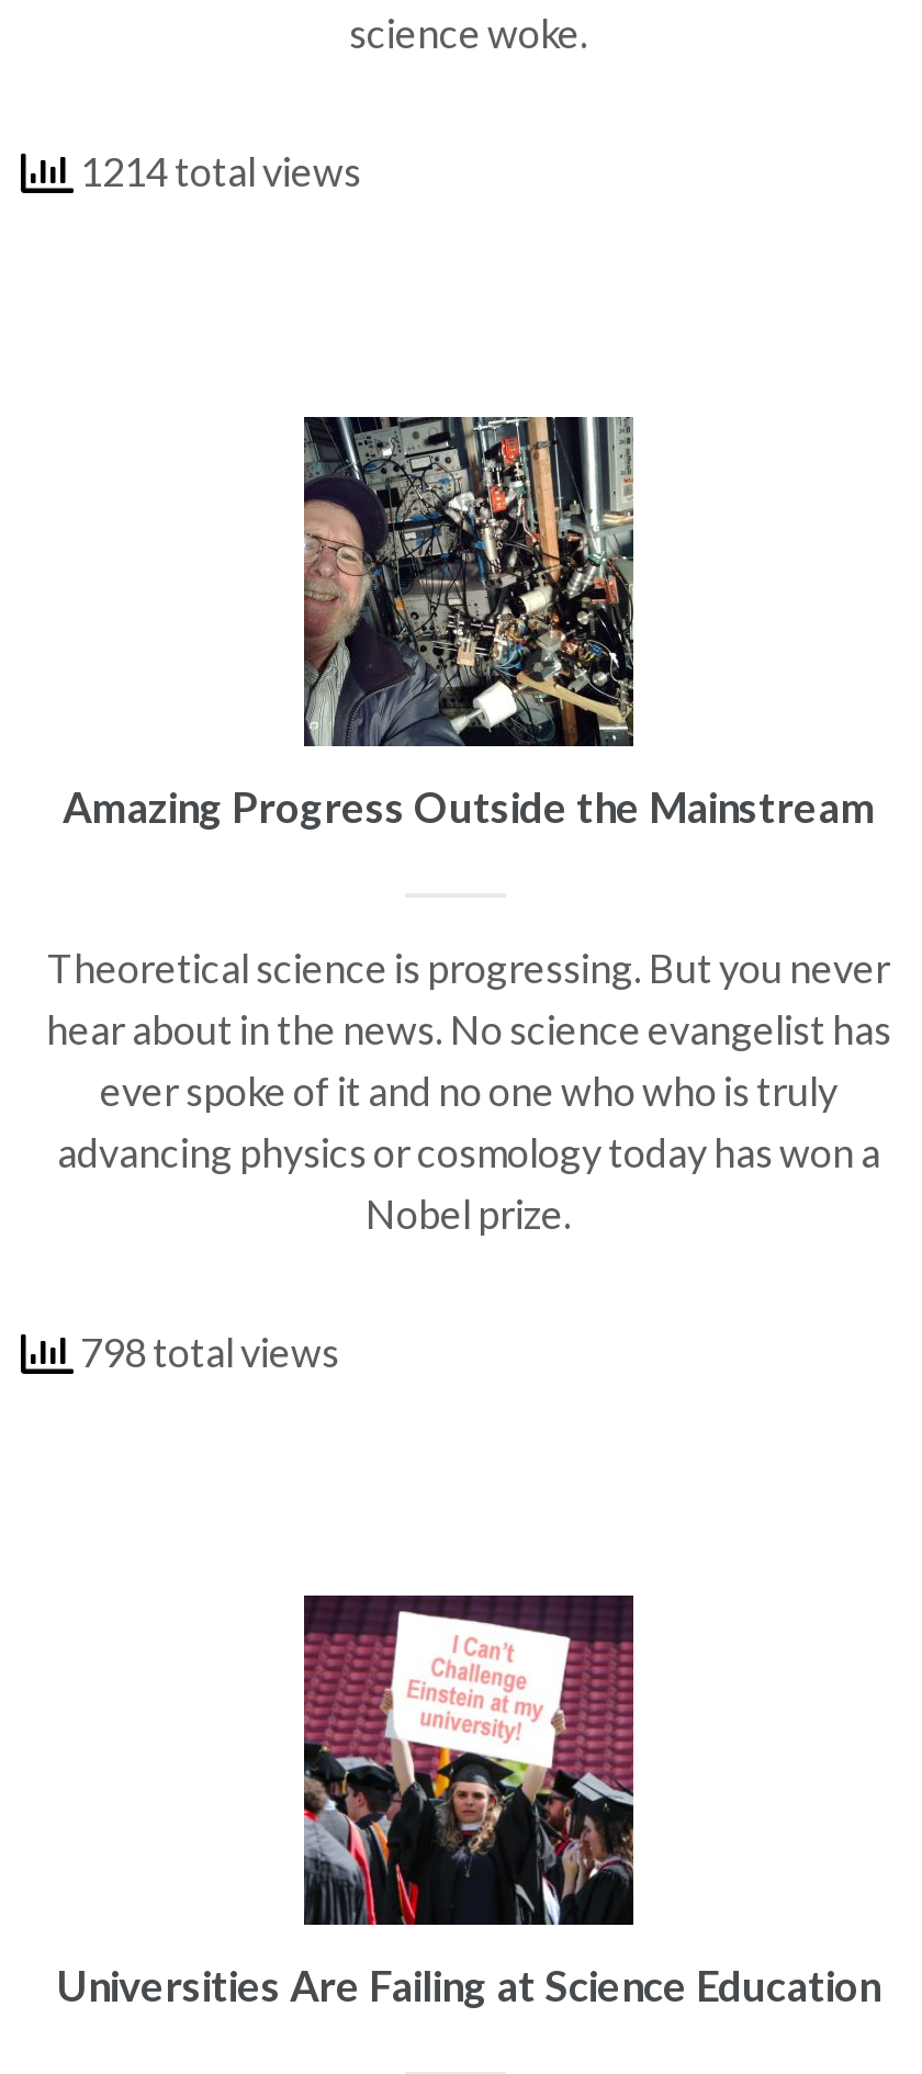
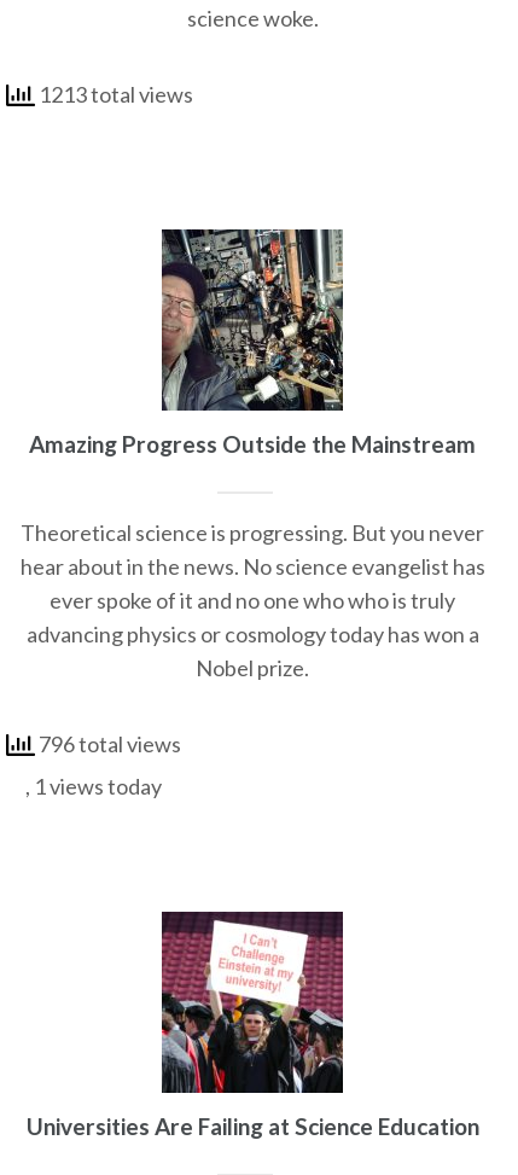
- 1214 total views
+ 1213 total views

- 798 total views
+ 796 total views
+ , 1 views today
